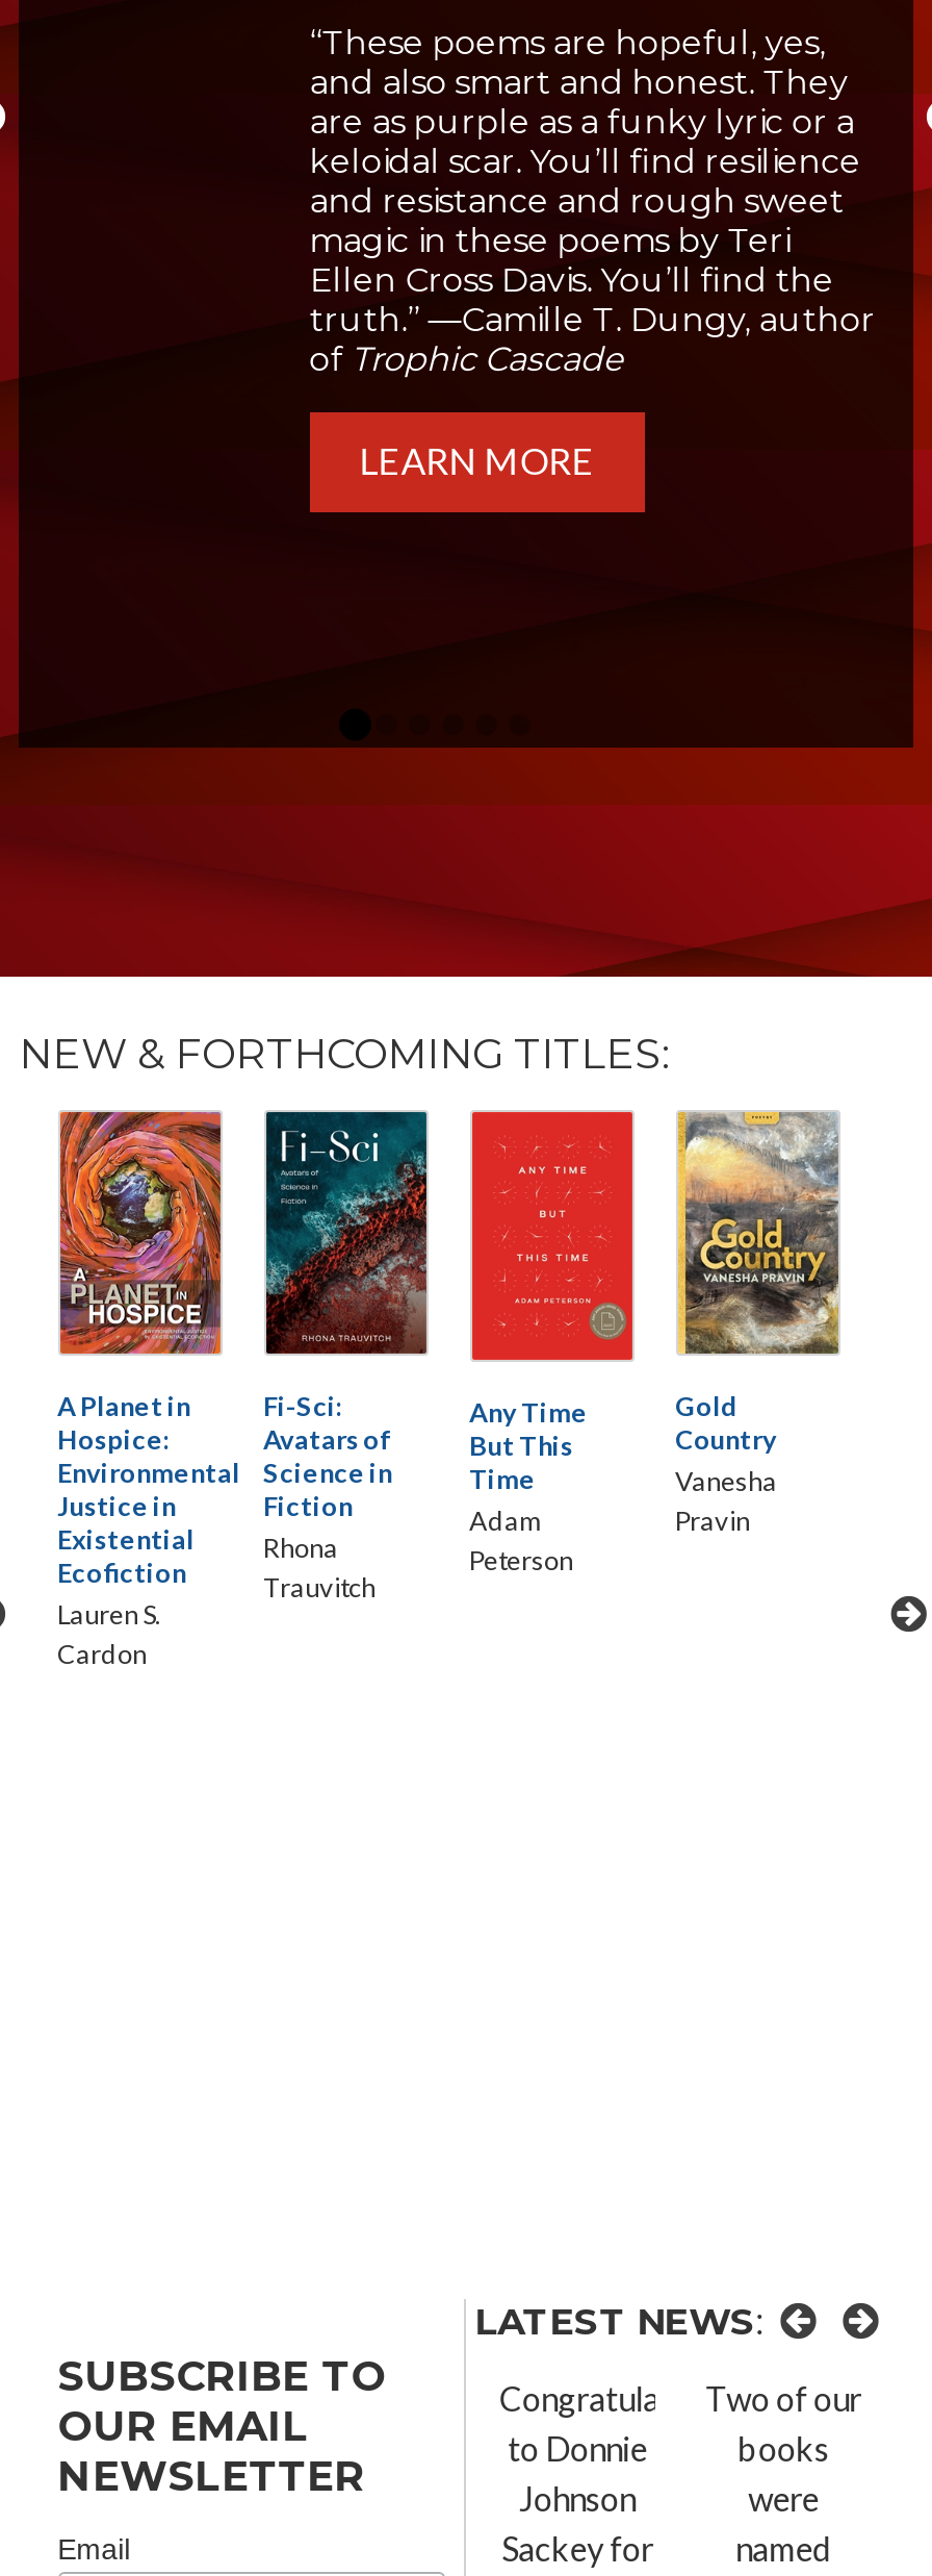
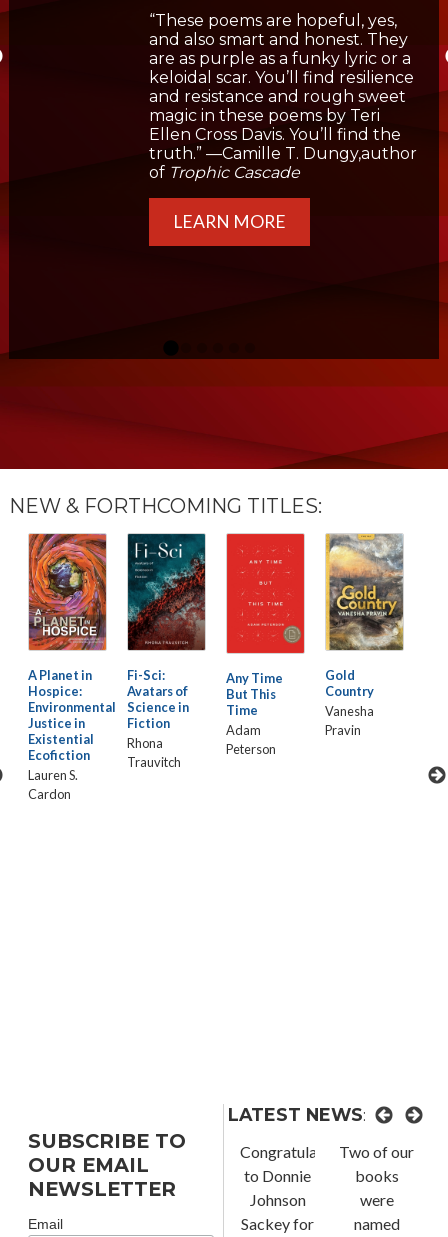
- truth.” —Camille T. Dungy, author
+ truth.” —Camille T. Dungy,author
